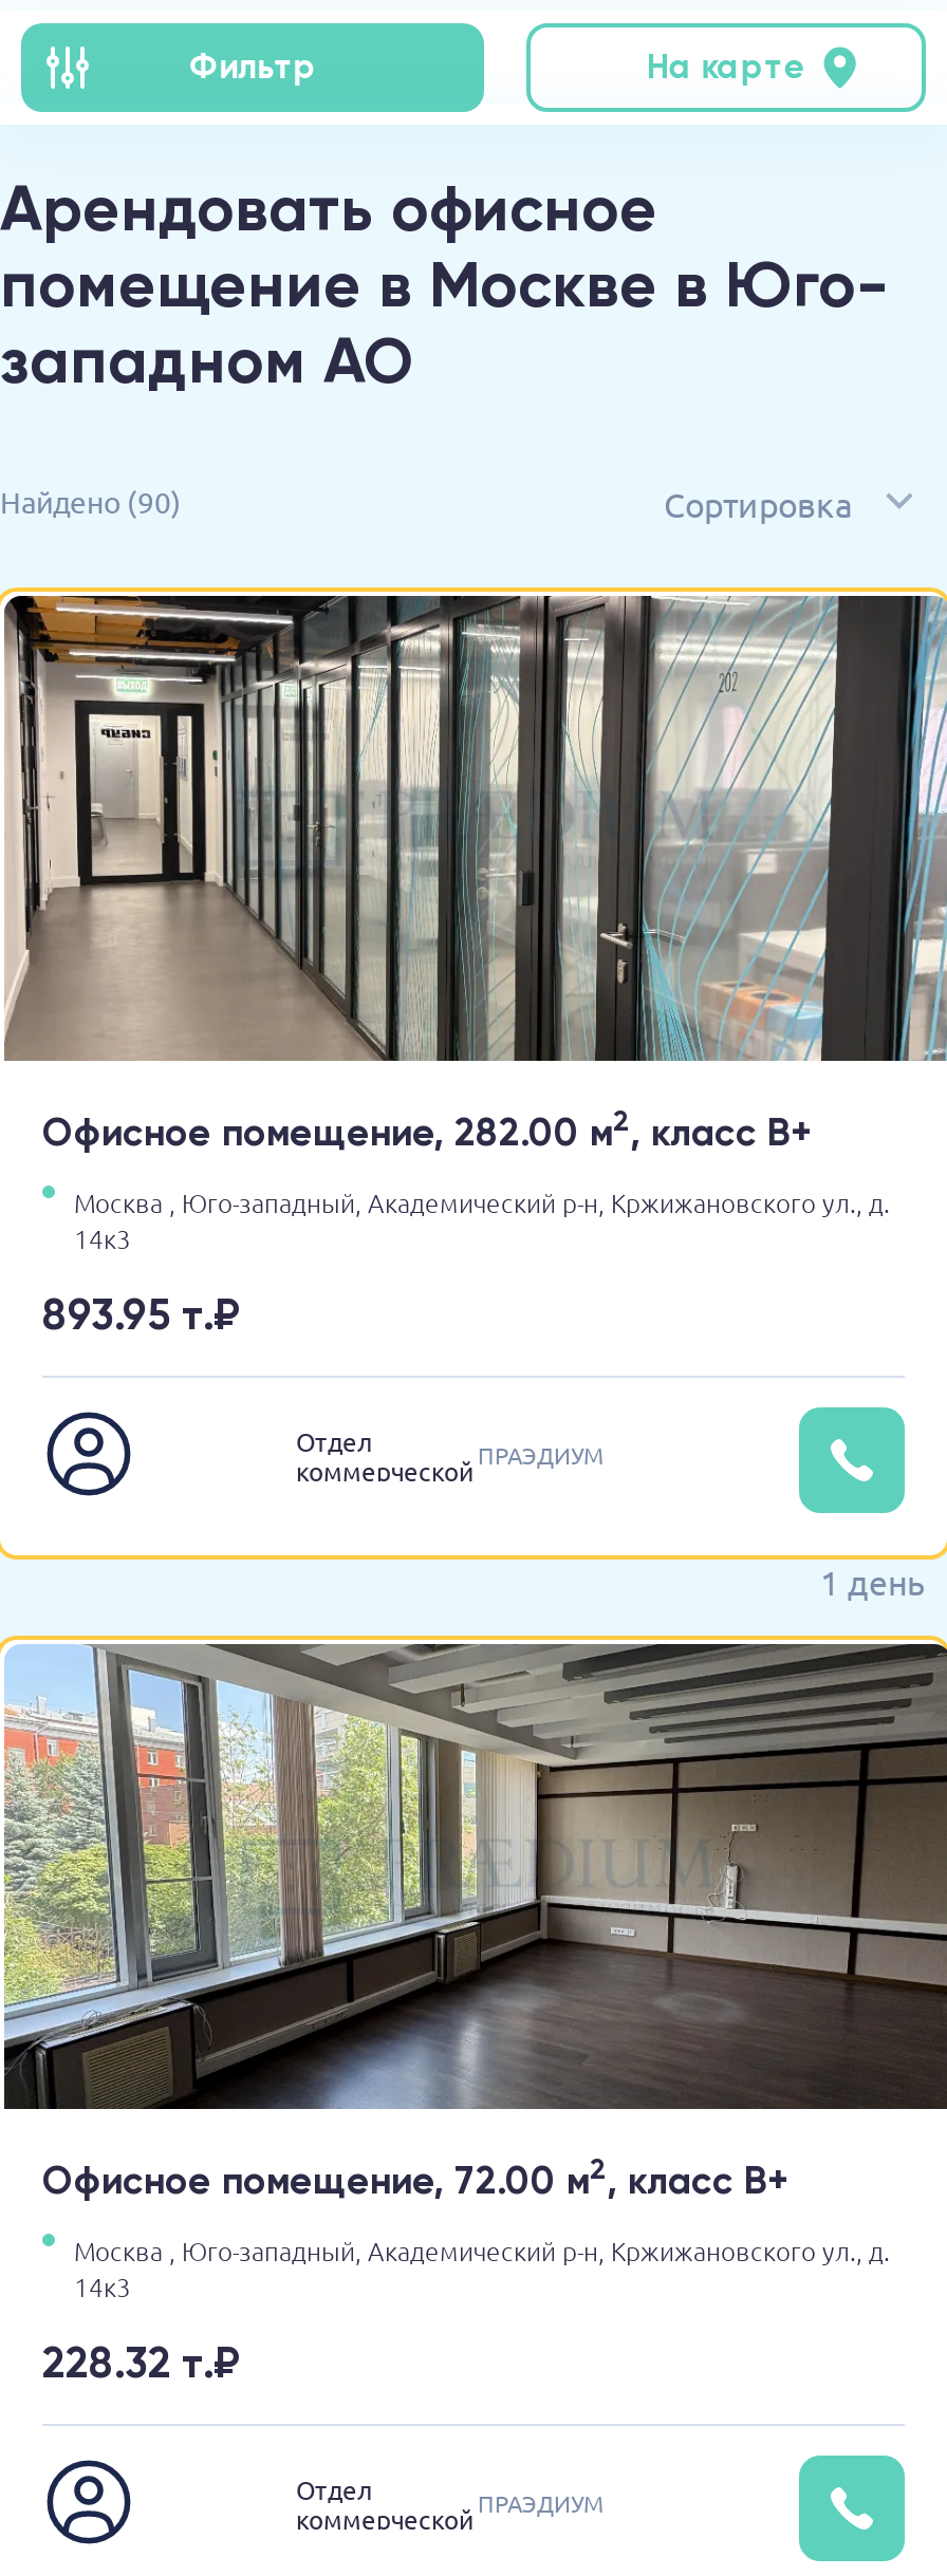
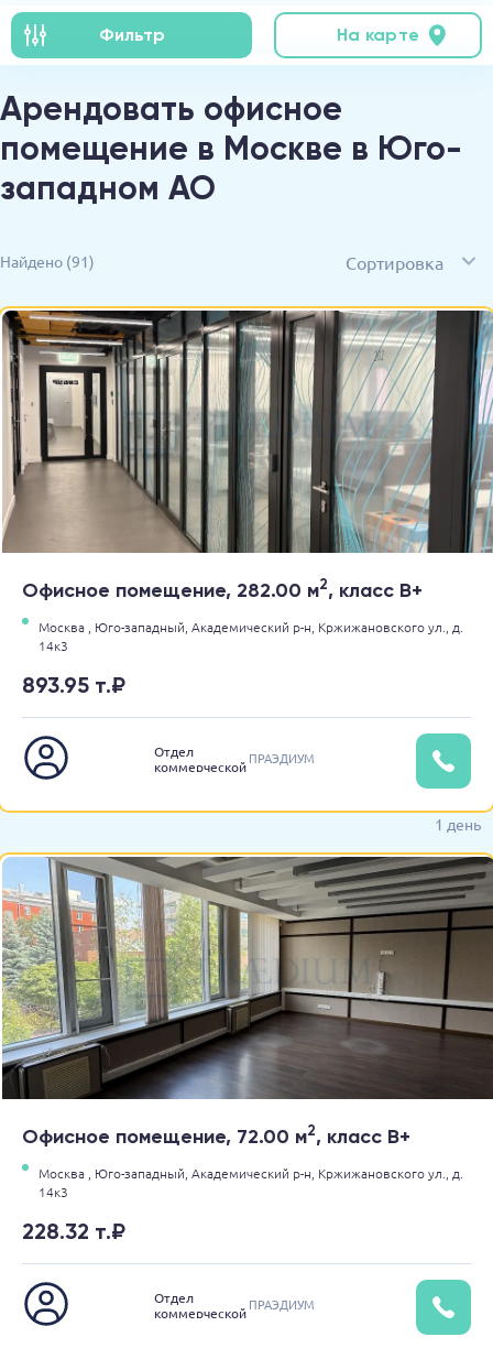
- Найдено (90)
+ Найдено (91)
